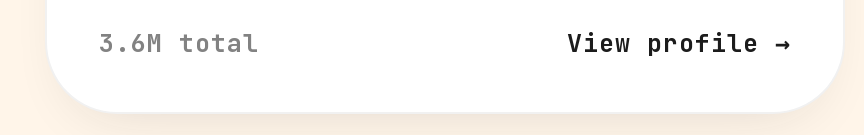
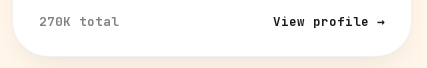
- 3.6M total
+ 270K total
